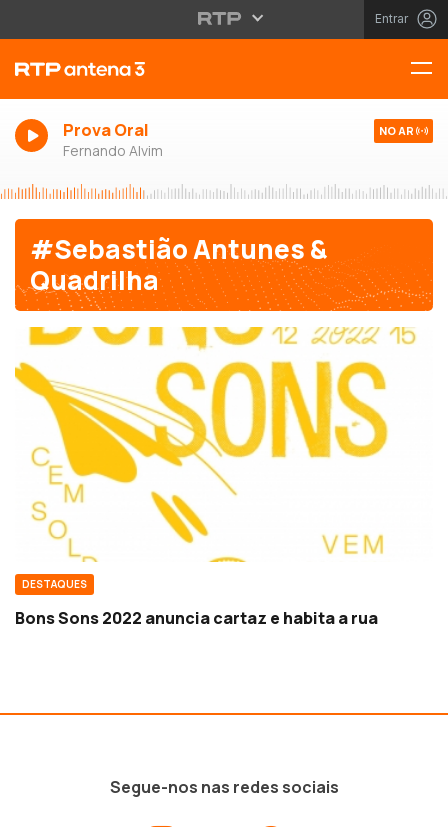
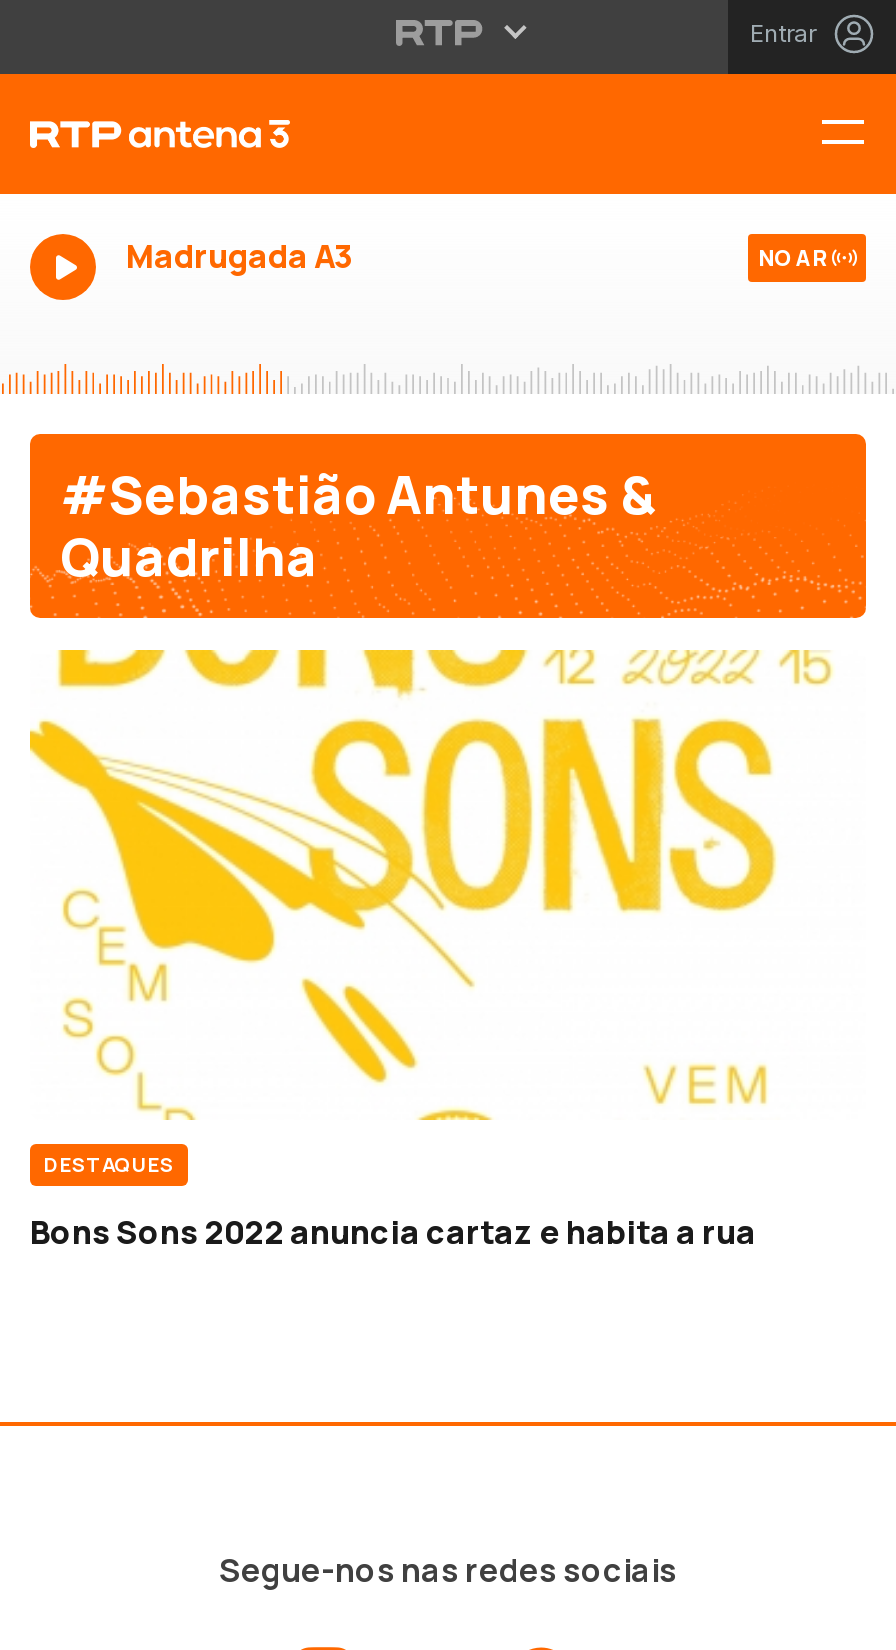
- Prova Oral
- Fernando Alvim
+ Madrugada A3
